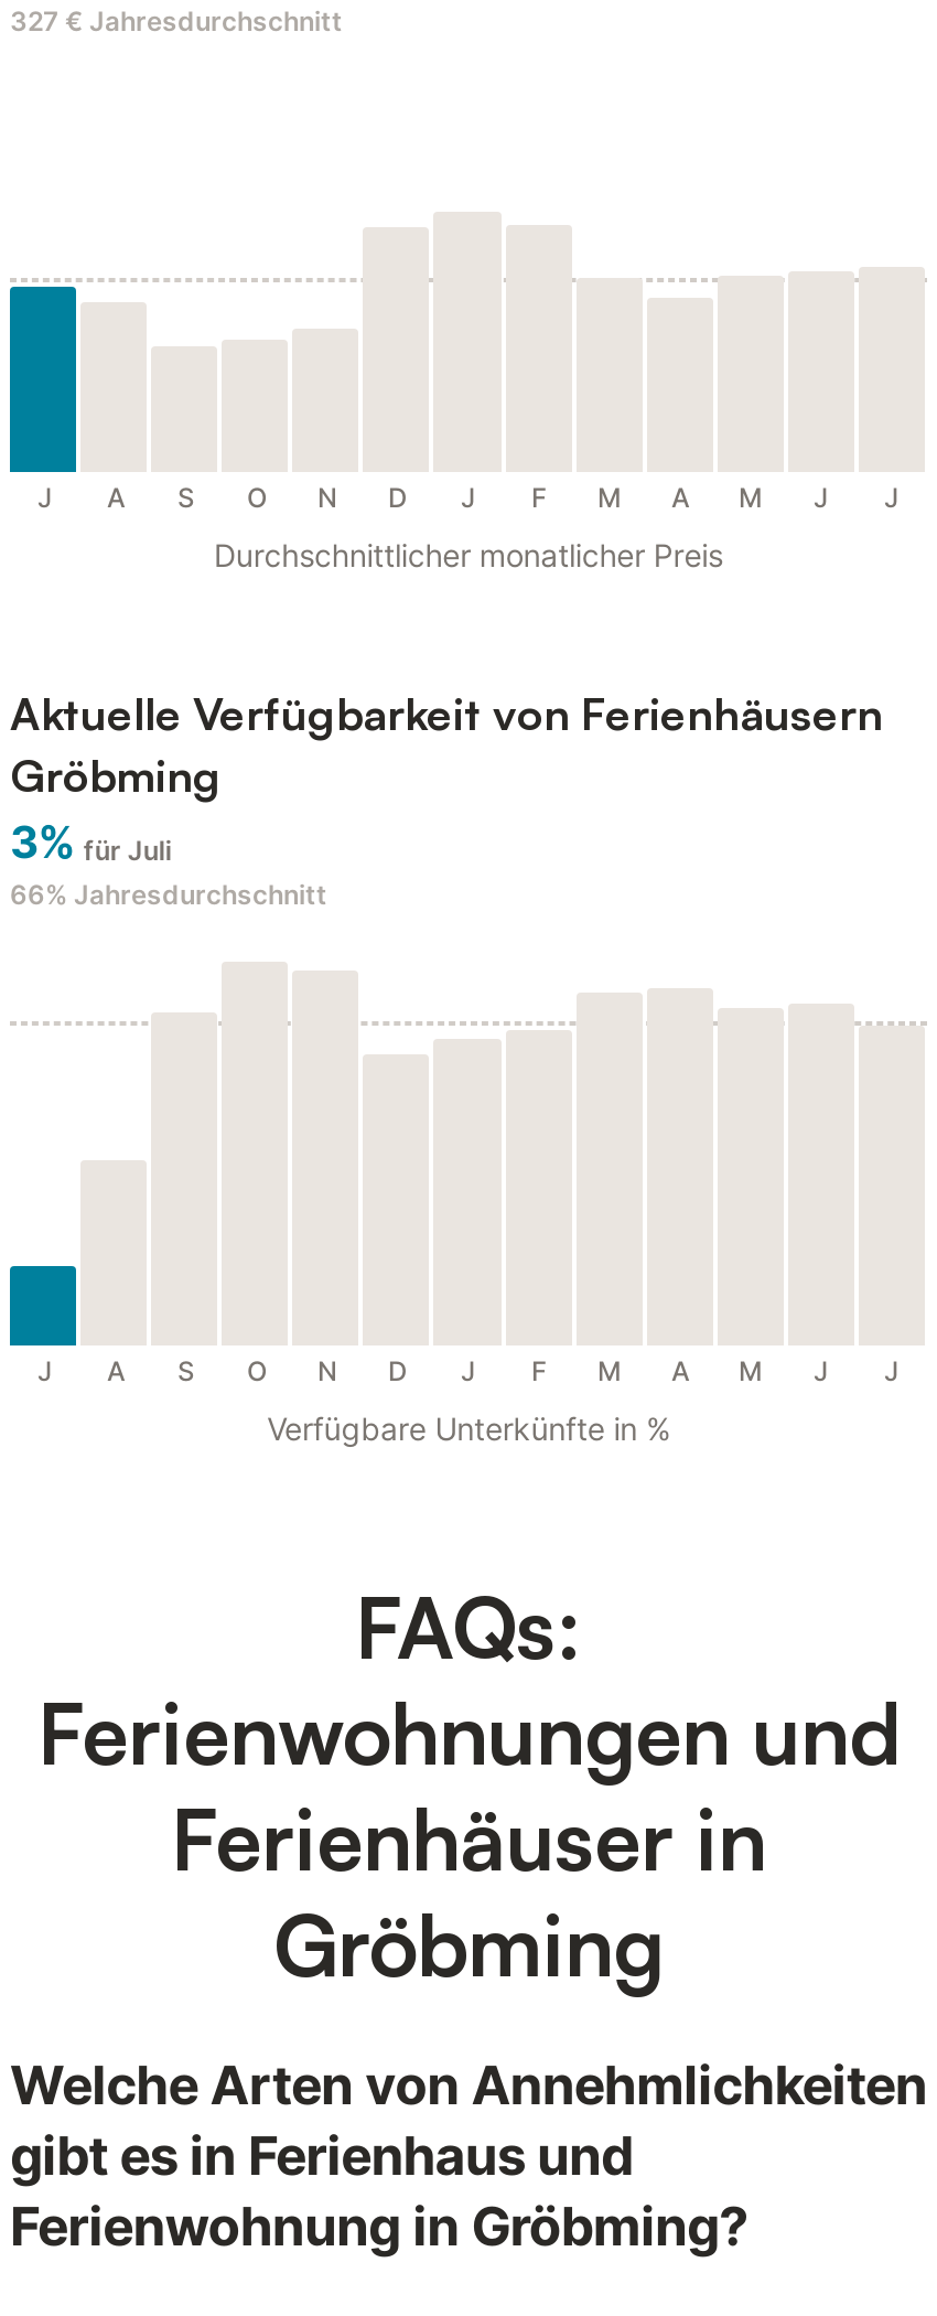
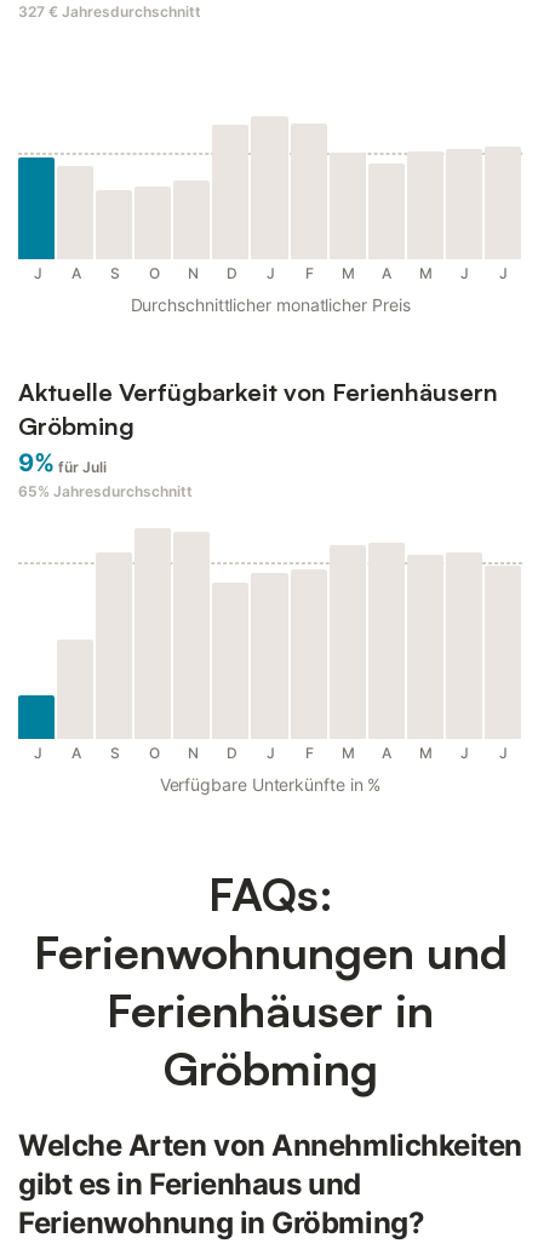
- 3% für Juli
+ 9% für Juli

- 66% Jahresdurchschnitt
+ 65% Jahresdurchschnitt
